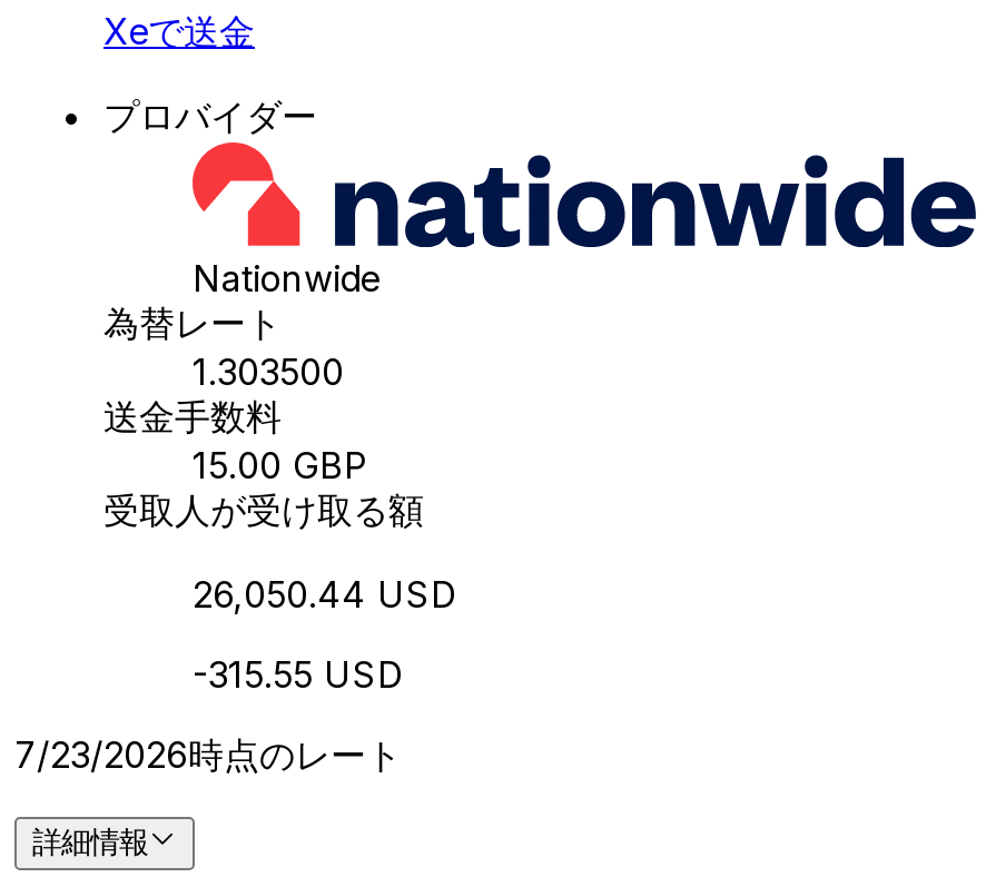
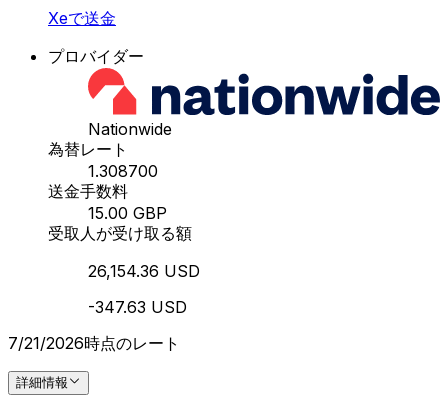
- 1.303500
+ 1.308700

- 26,050.44 USD
+ 26,154.36 USD

- -315.55 USD
+ -347.63 USD

- 7/23/2026時点のレート
+ 7/21/2026時点のレート
